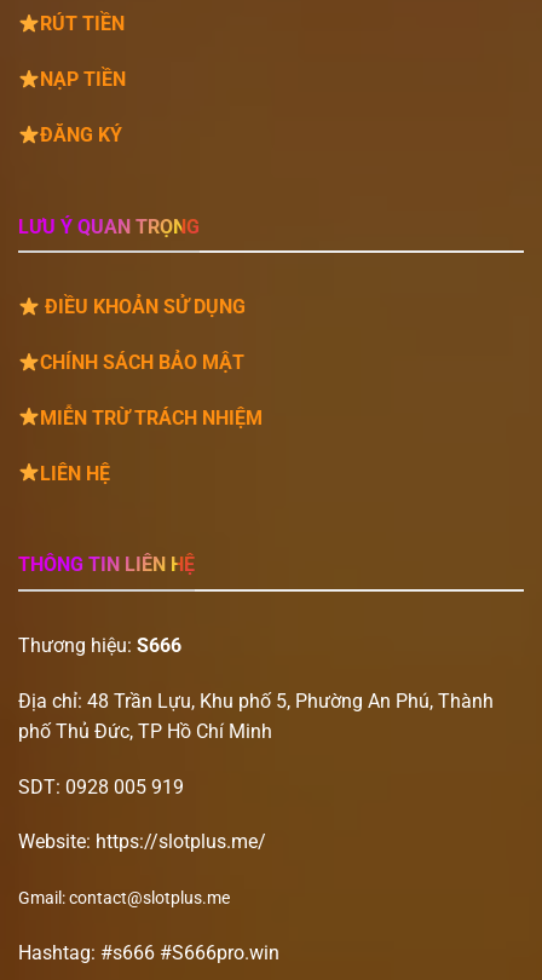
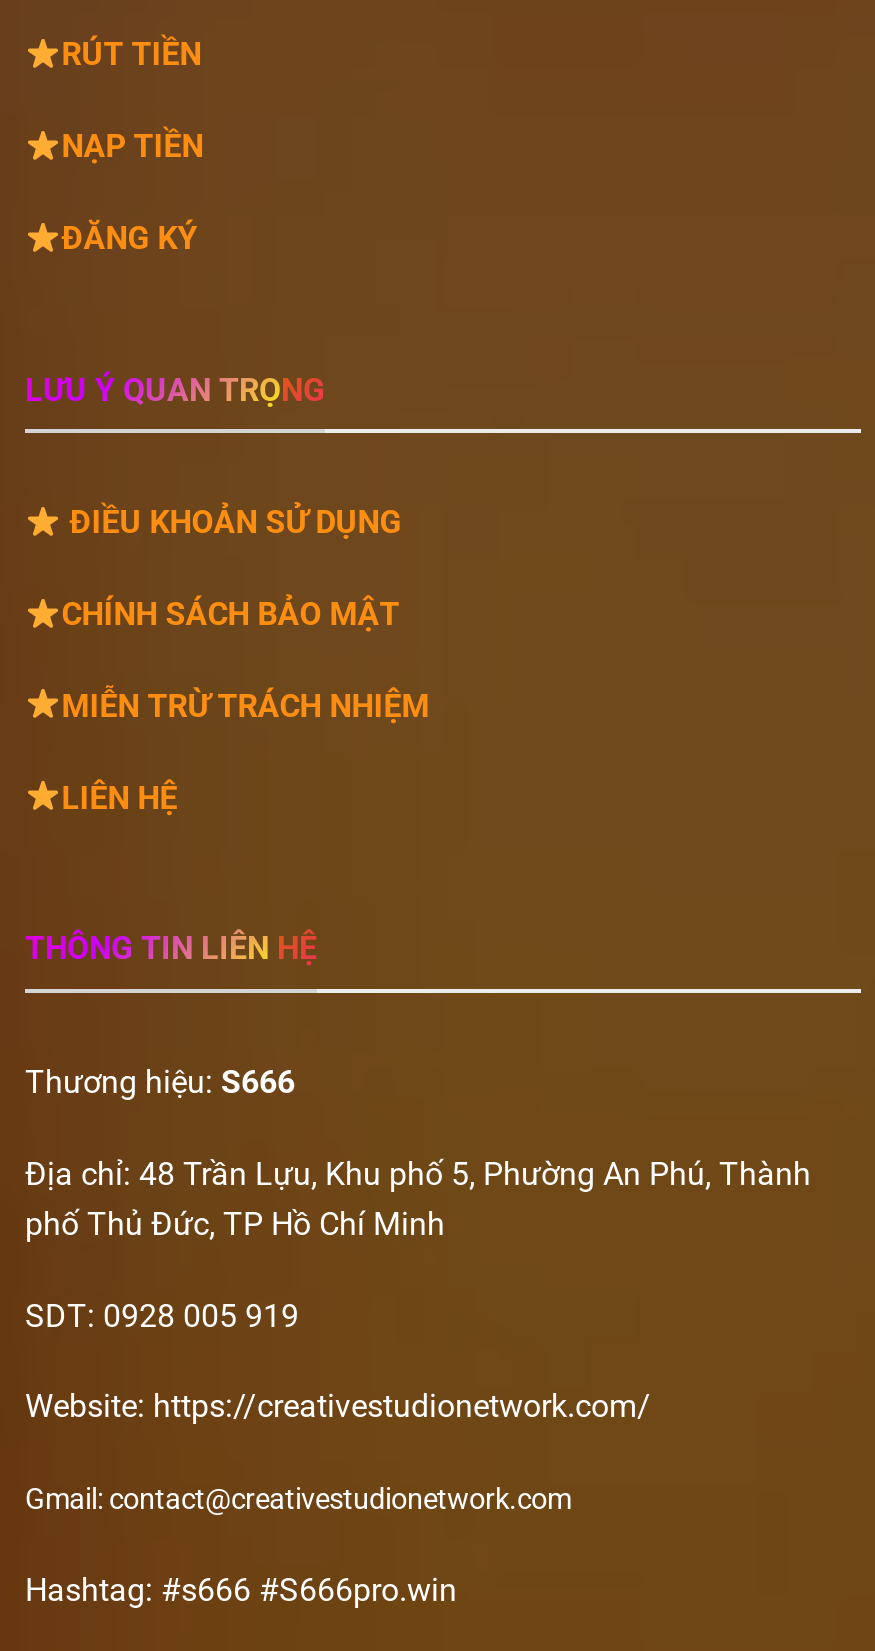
- Website: https://slotplus.me/
+ Website: https://creativestudionetwork.com/

- Gmail: contact@slotplus.me
+ Gmail: contact@creativestudionetwork.com
